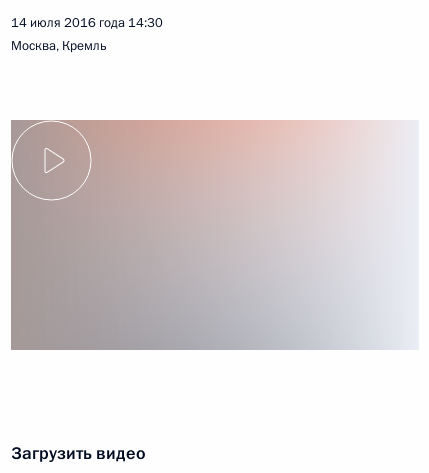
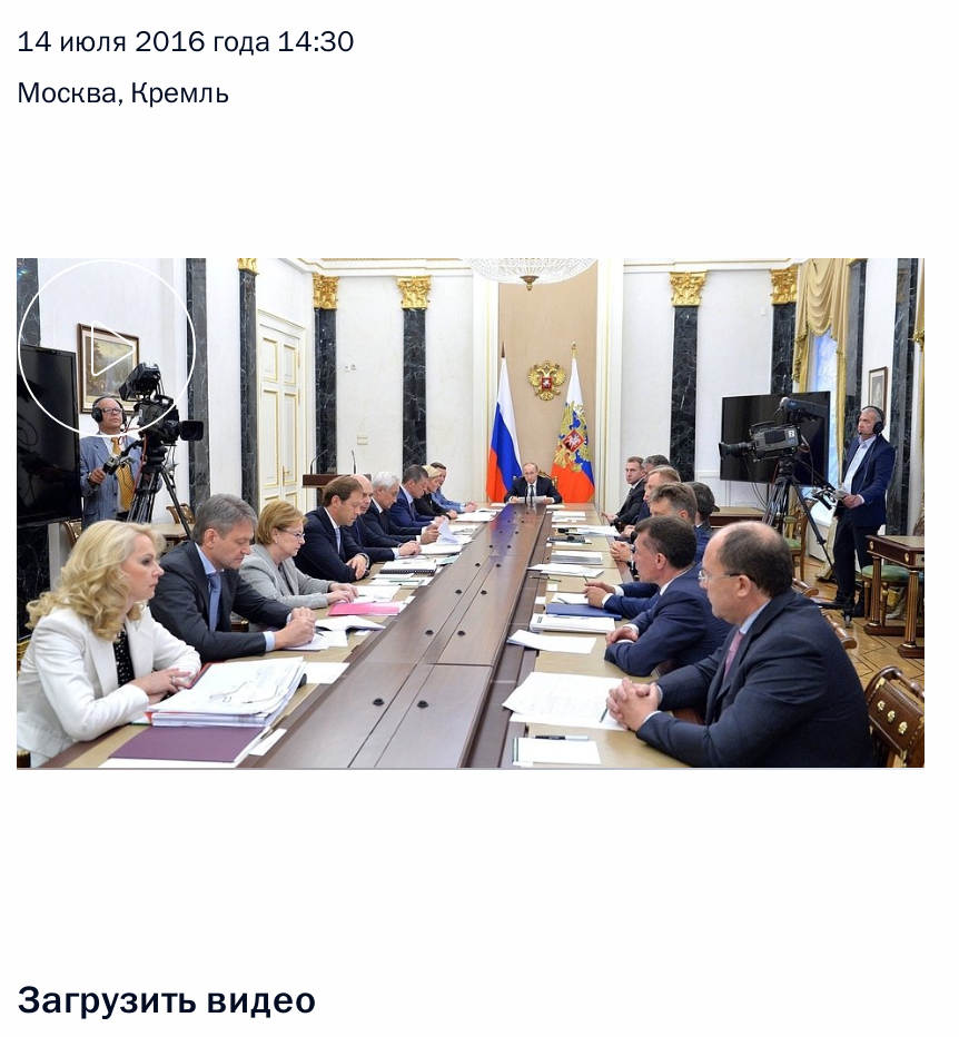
- [image]
+ [image]
